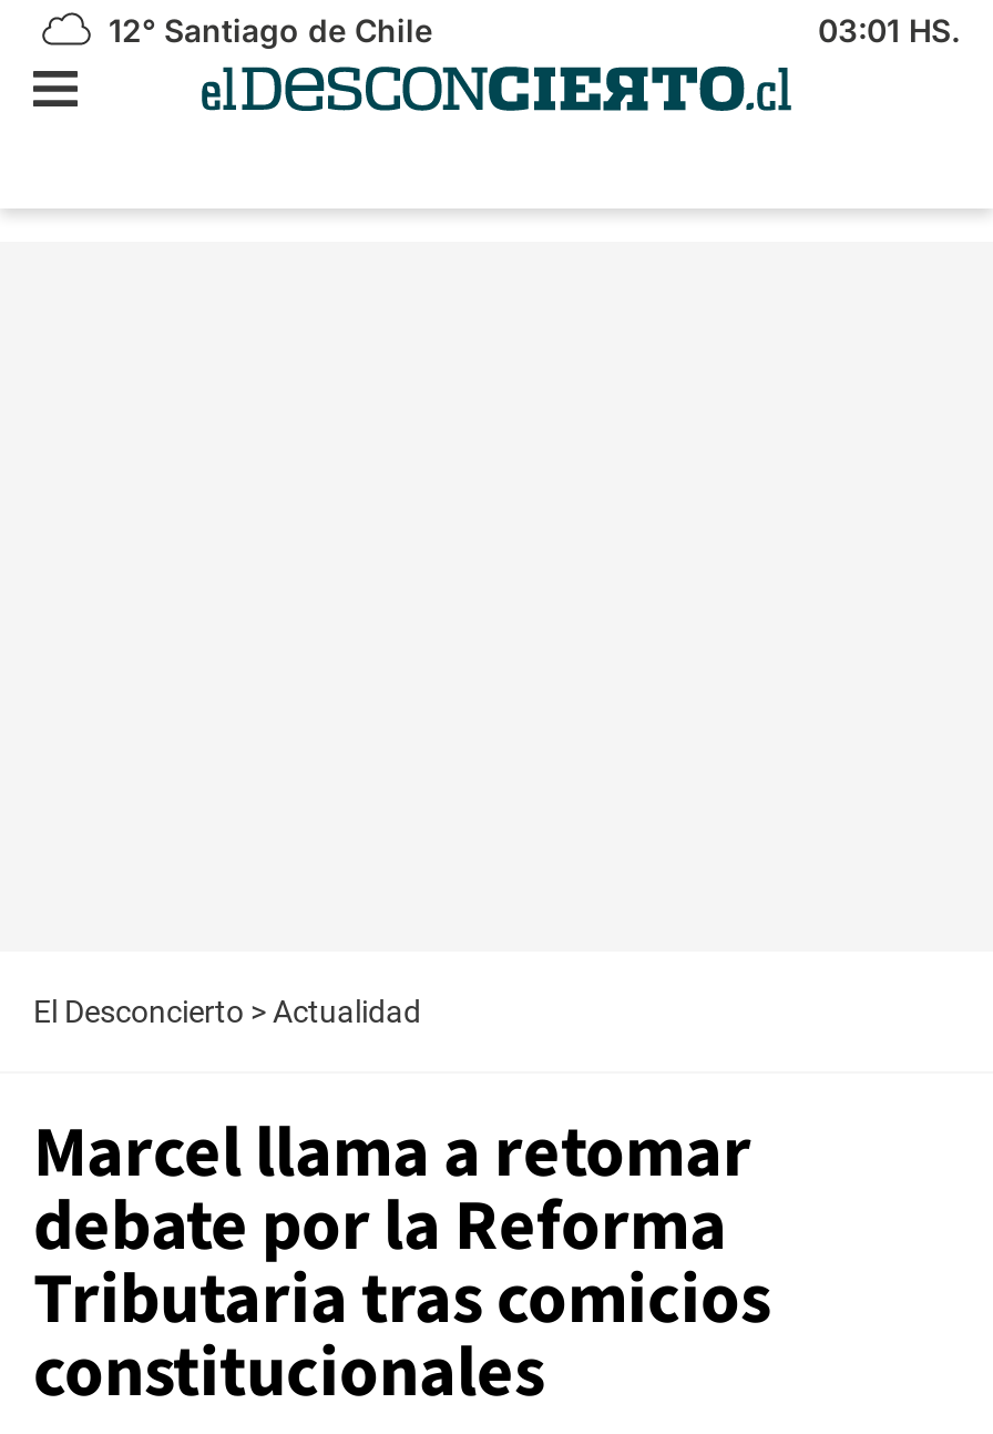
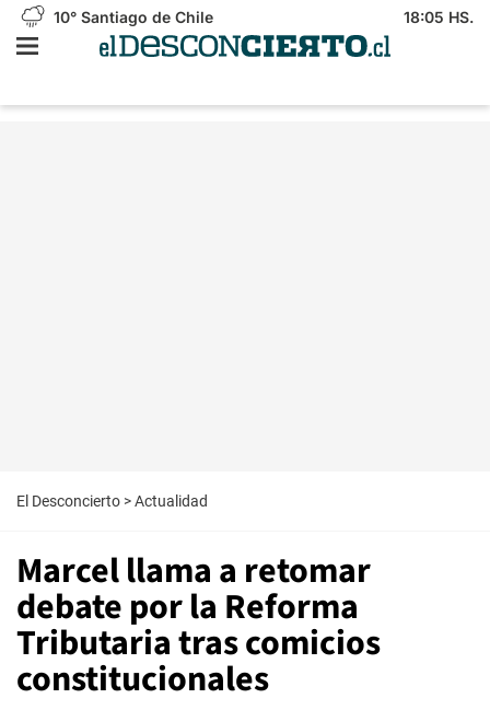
- 12° Santiago de Chile
+ 10° Santiago de Chile

- 03:01 HS.
+ 18:05 HS.
